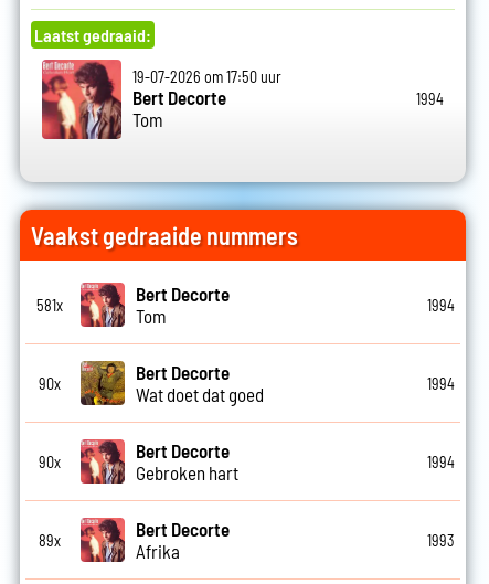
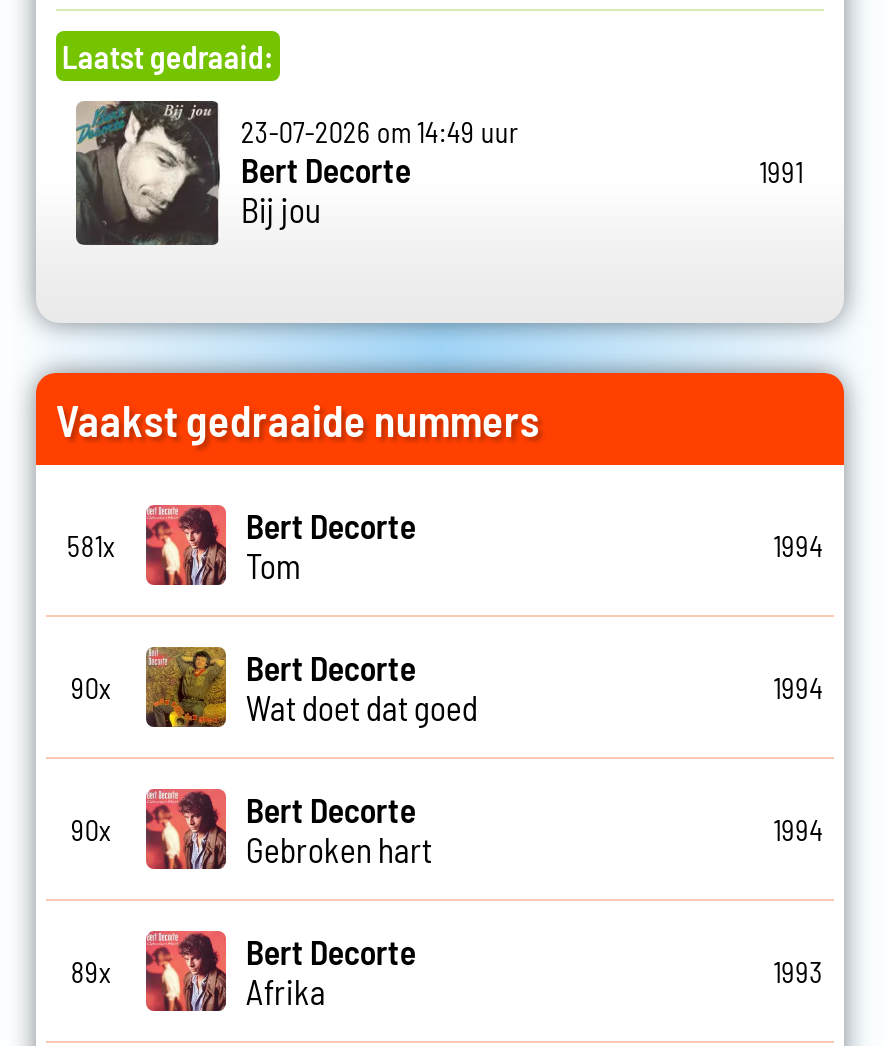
- [image]
- 19-07-2026 om 17:50 uur
+ [image]
+ 23-07-2026 om 14:49 uur

- 1994
+ 1991

- Tom
+ Bij jou
